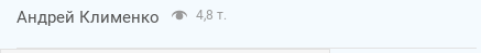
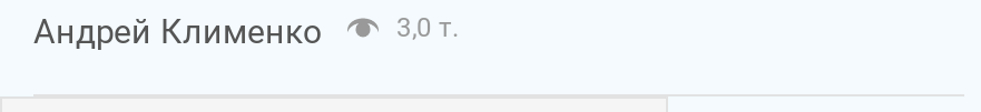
- 4,8 т.
+ 3,0 т.
